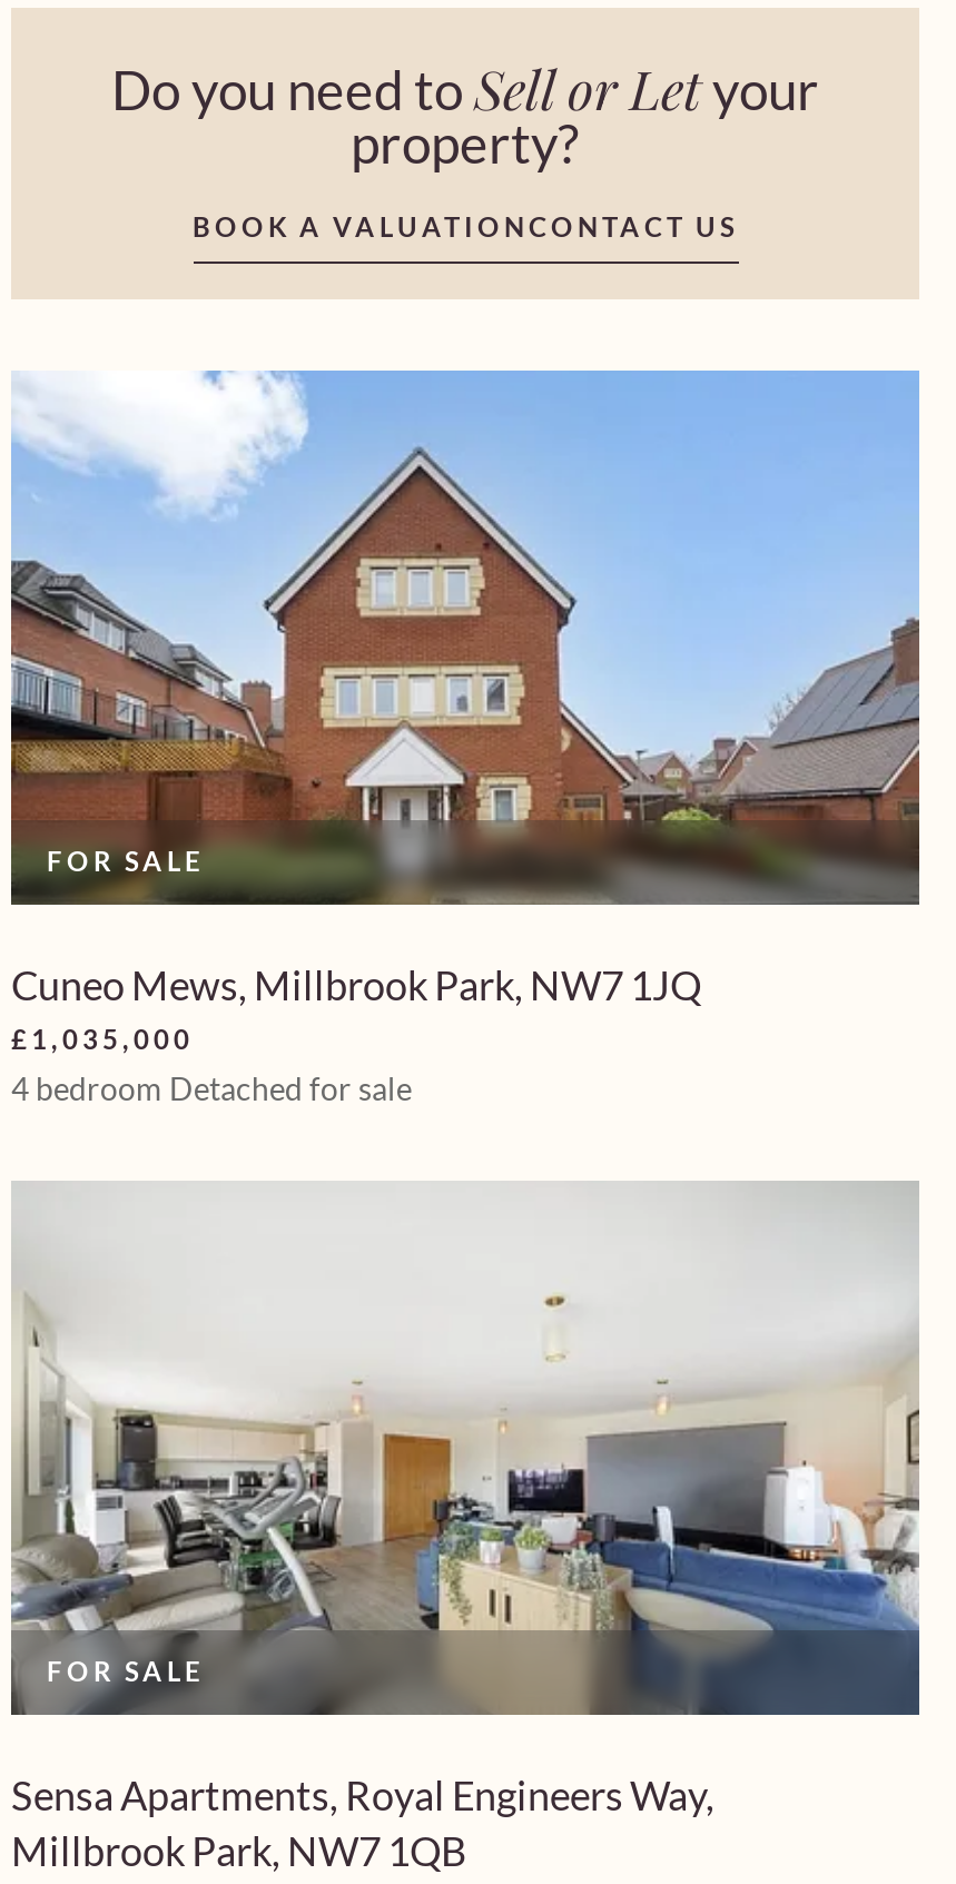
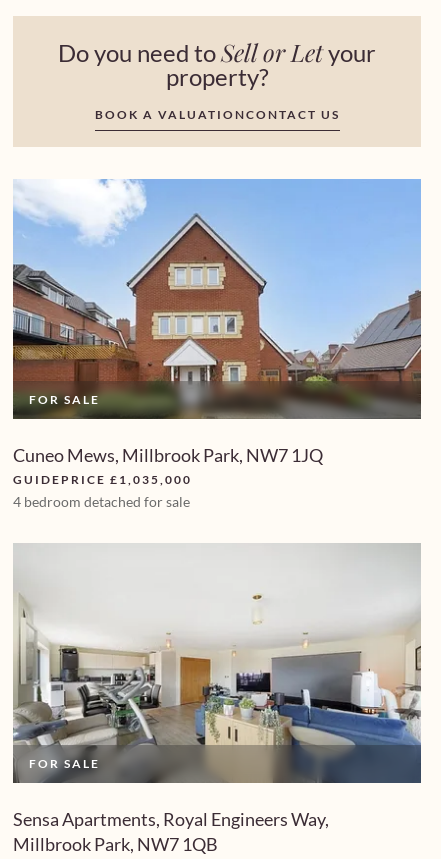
- £1,035,000
- 4 bedroom Detached for sale
+ GUIDEPRICE £1,035,000
+ 4 bedroom detached for sale
